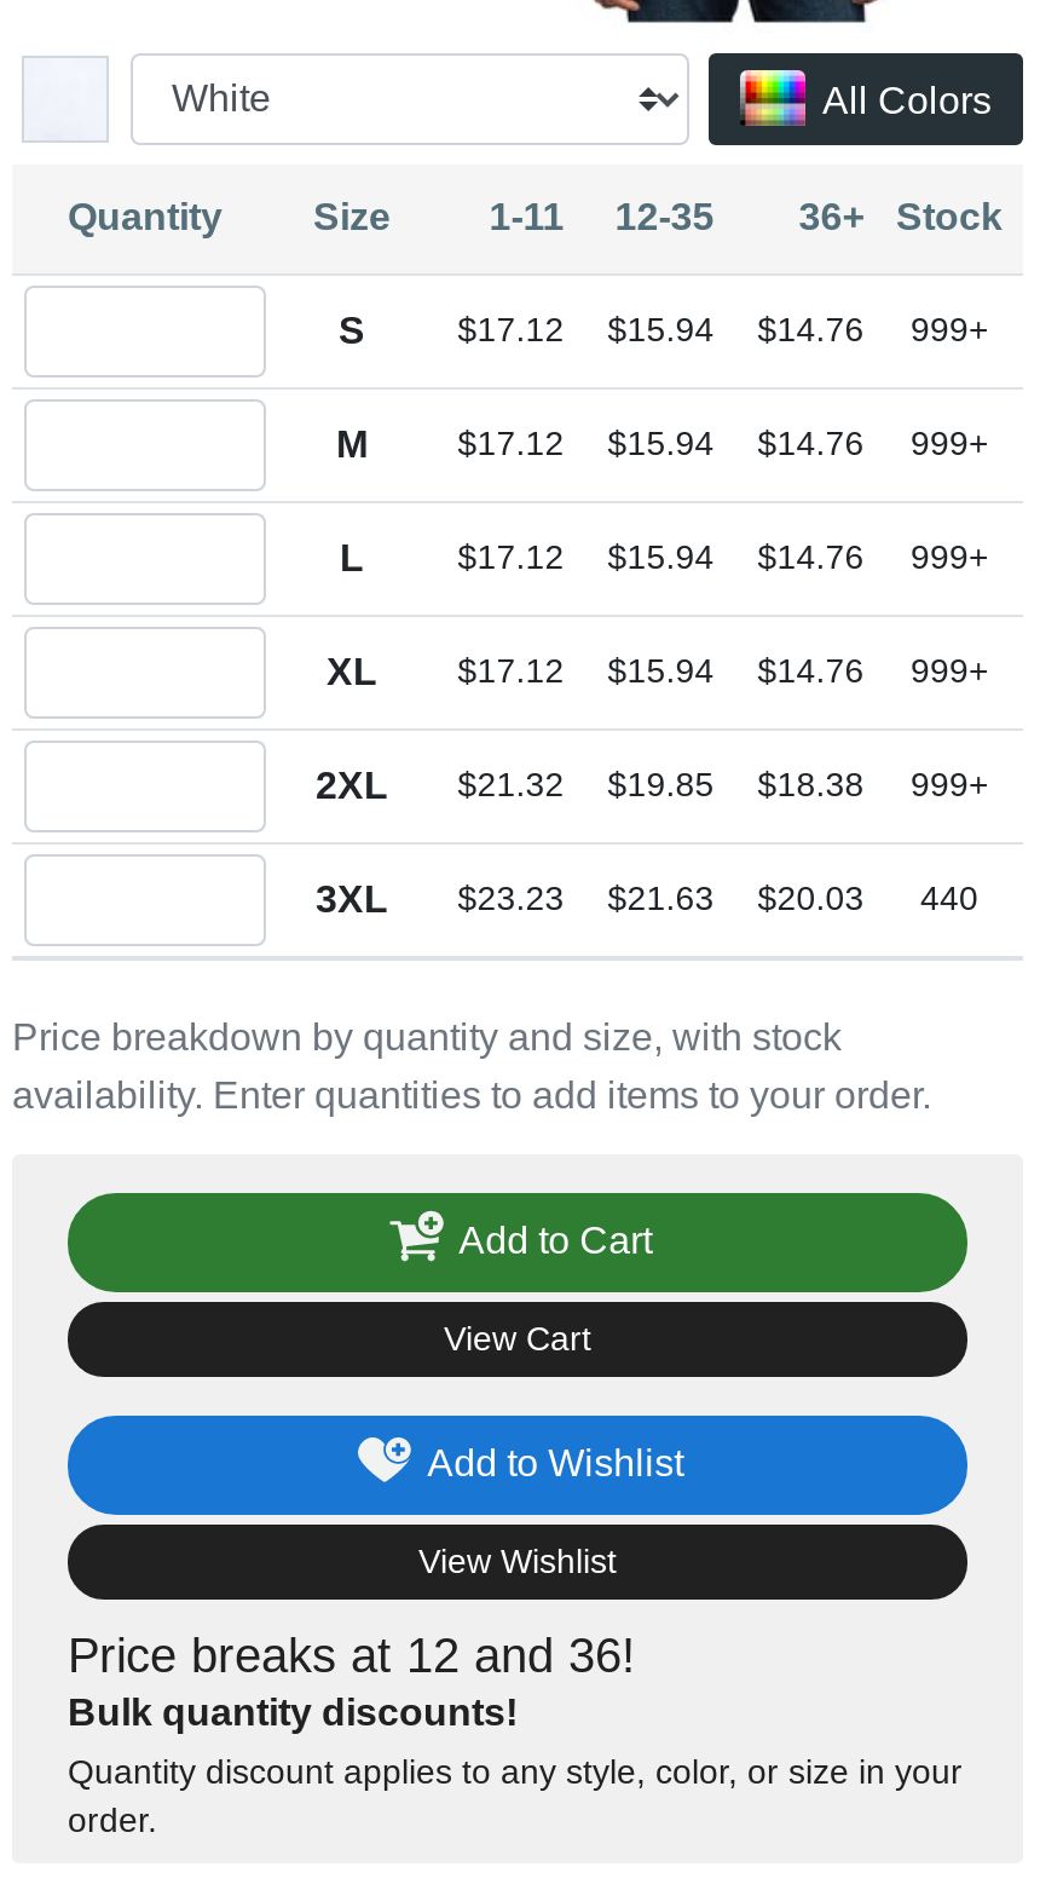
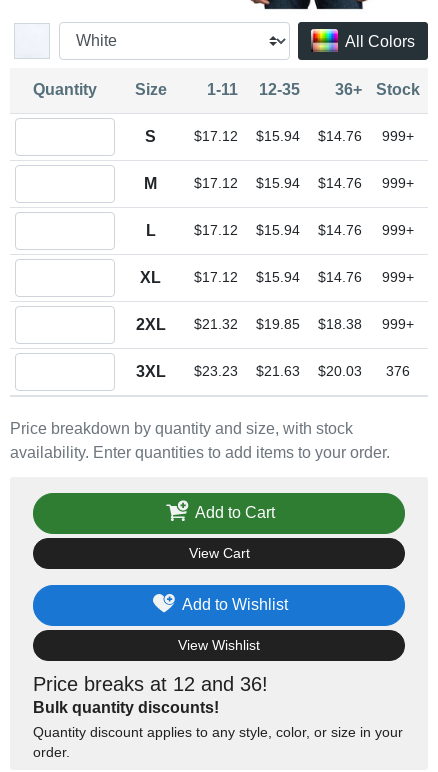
- 3XL $23.23 $21.63 $20.03 440
+ 3XL $23.23 $21.63 $20.03 376
